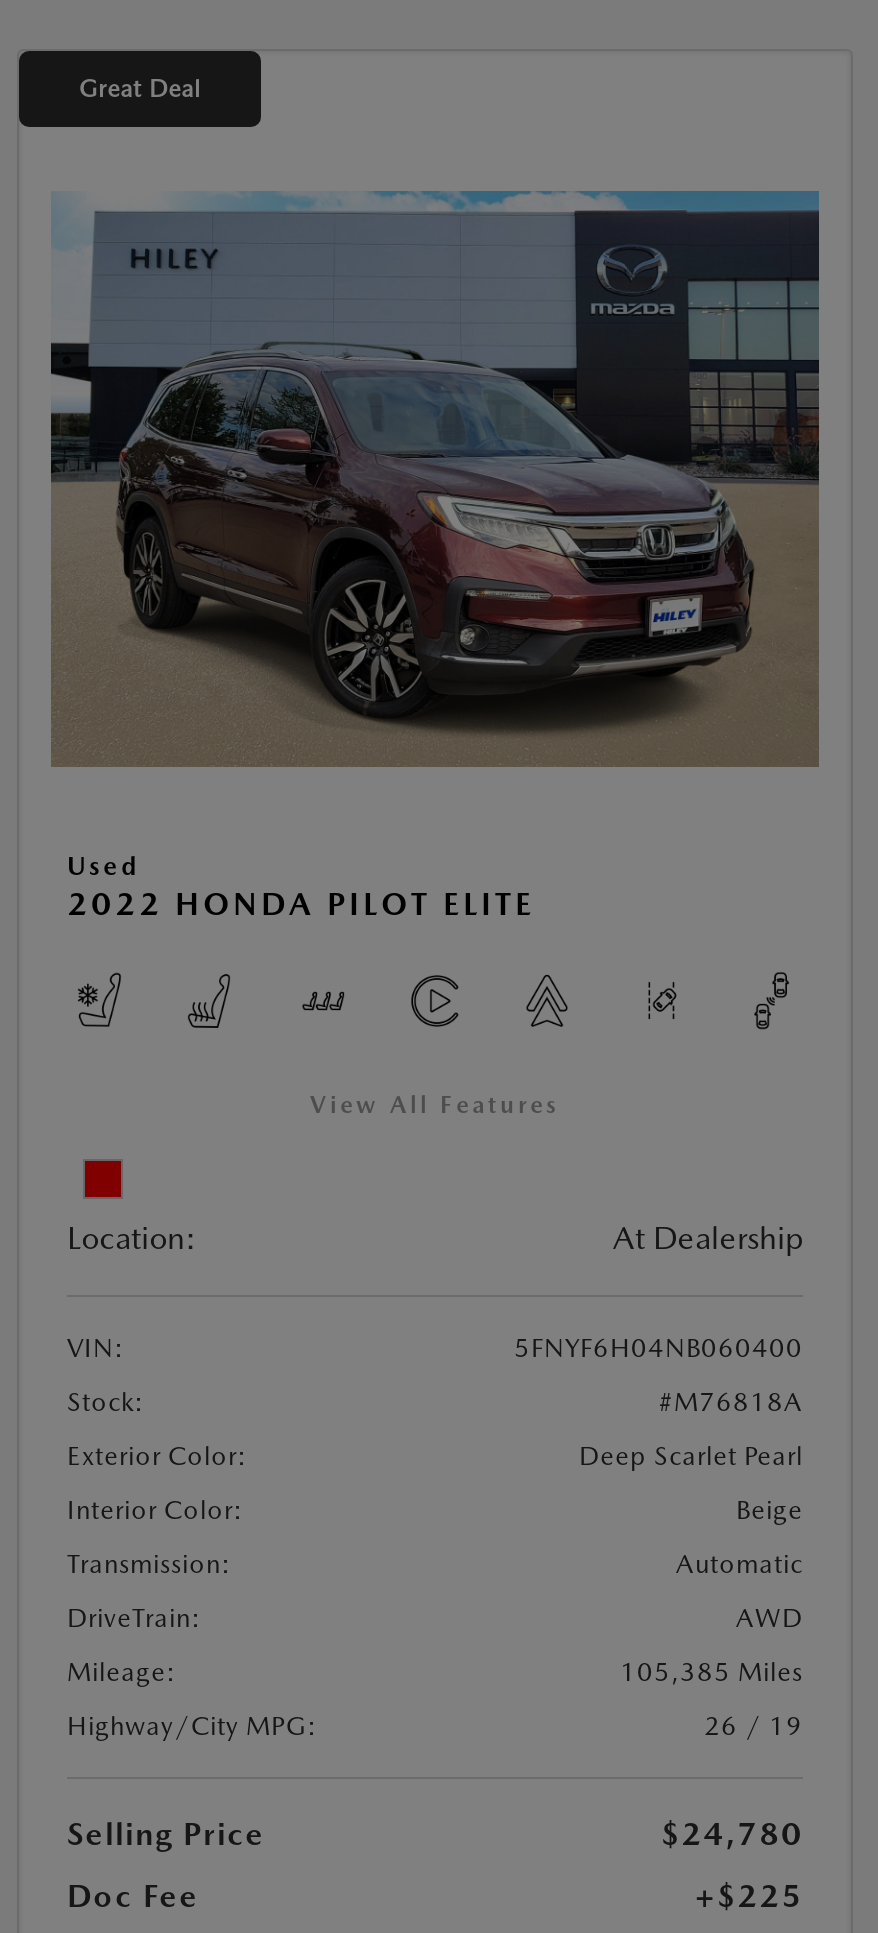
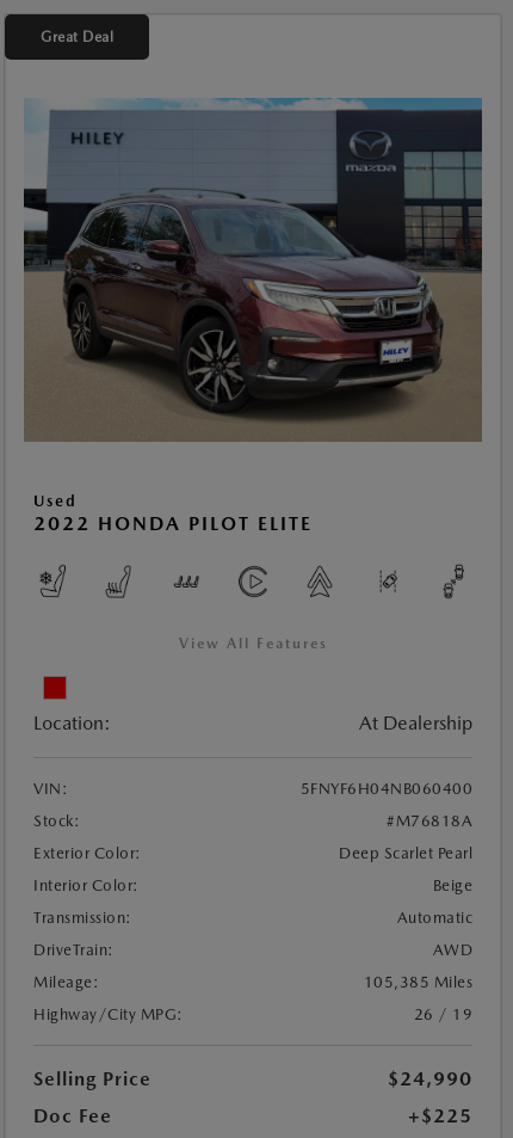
- $24,780
+ $24,990
